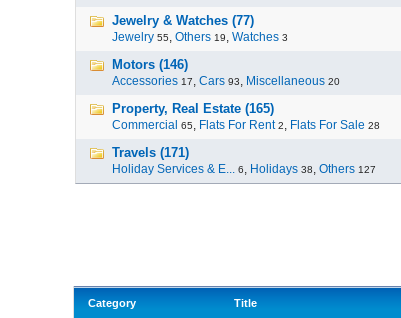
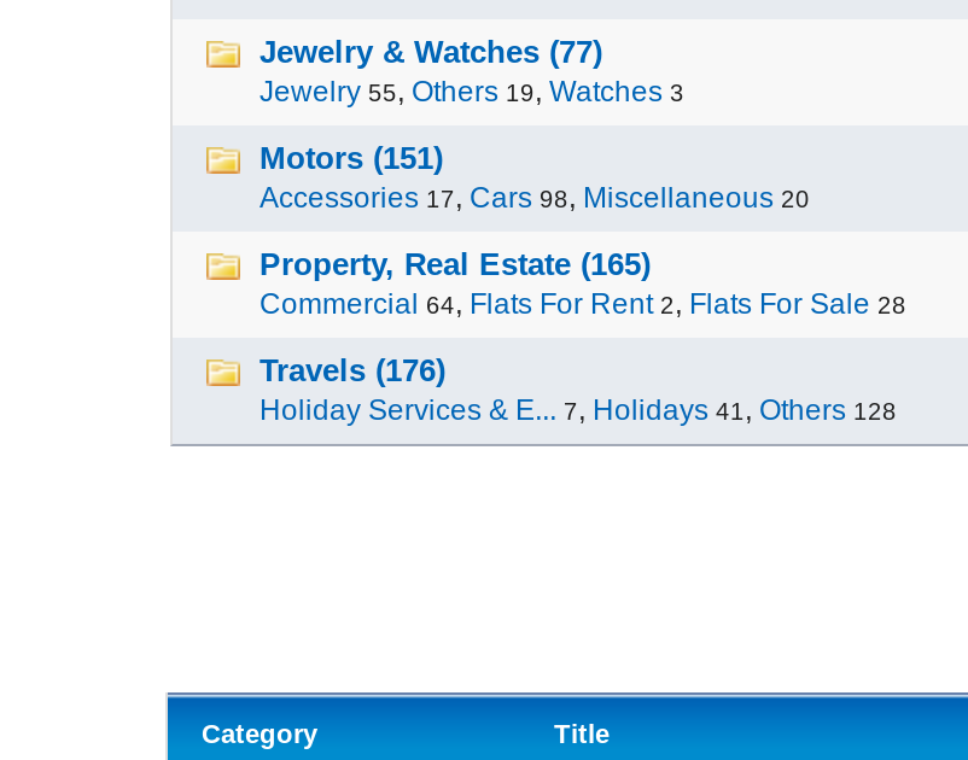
- Motors (146)
+ Motors (151)

- Accessories 17, Cars 93, Miscellaneous 20
+ Accessories 17, Cars 98, Miscellaneous 20

- Commercial 65, Flats For Rent 2, Flats For Sale 28
+ Commercial 64, Flats For Rent 2, Flats For Sale 28

- Travels (171)
+ Travels (176)

- Holiday Services & E... 6, Holidays 38, Others 127
+ Holiday Services & E... 7, Holidays 41, Others 128
